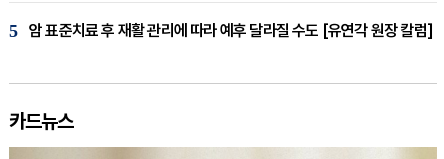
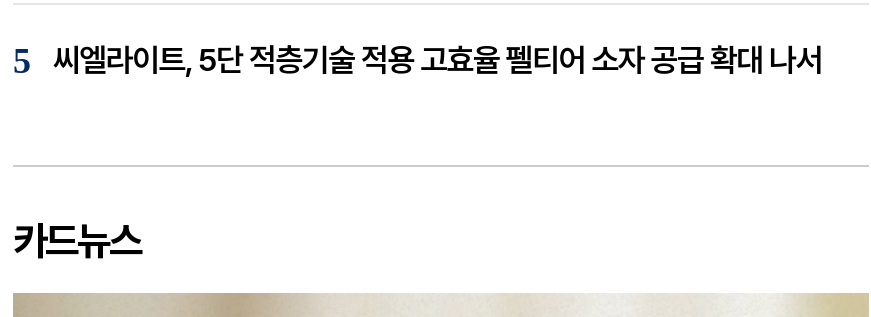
- 암 표준치료 후 재활 관리에 따라 예후 달라질 수도 [유연각 원장 칼럼]
+ 씨엘라이트, 5단 적층기술 적용 고효율 펠티어 소자 공급 확대 나서
